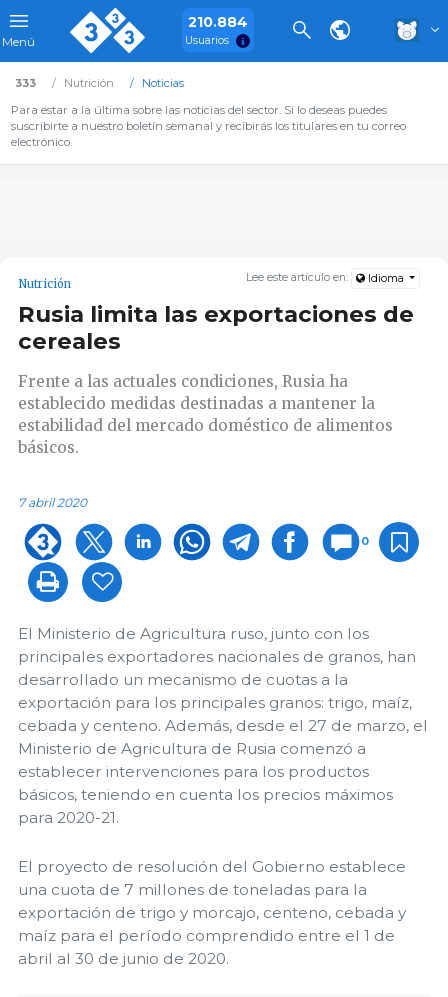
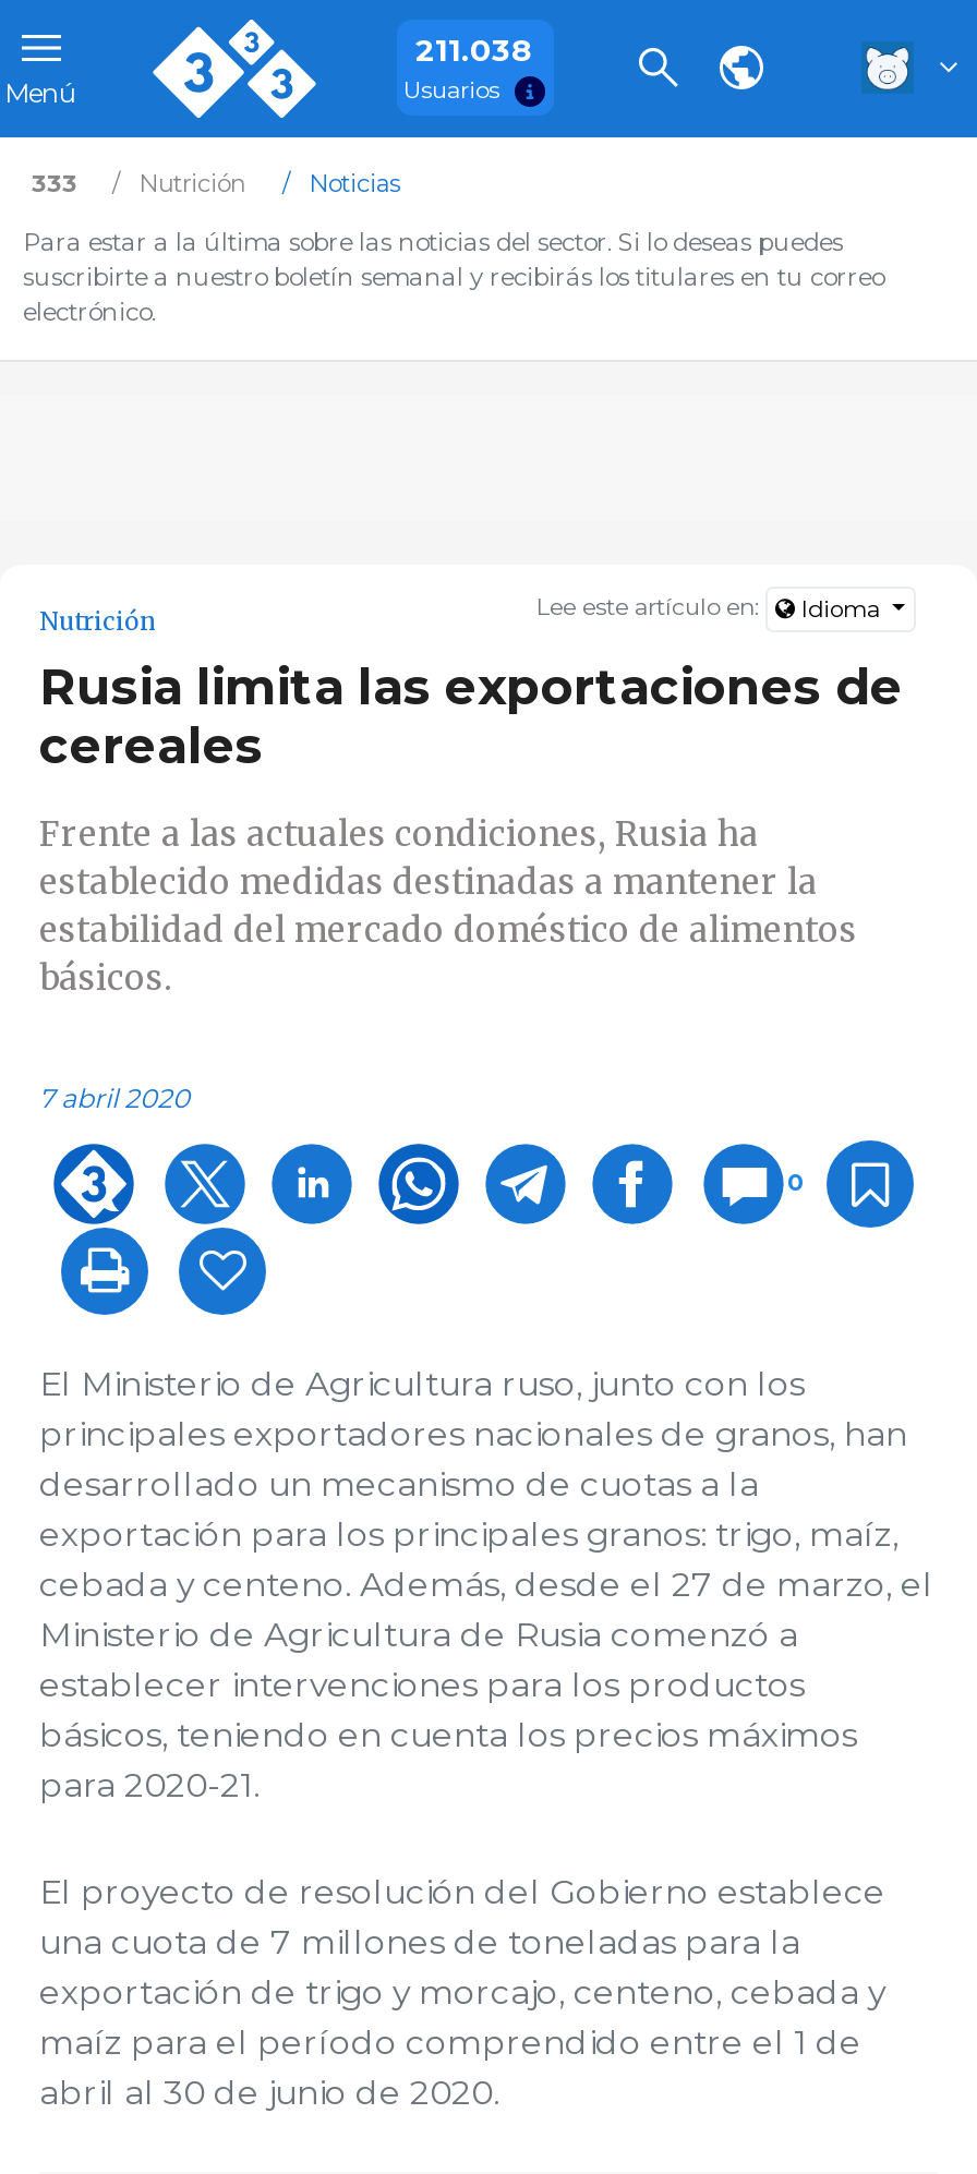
- 210.884
+ 211.038
